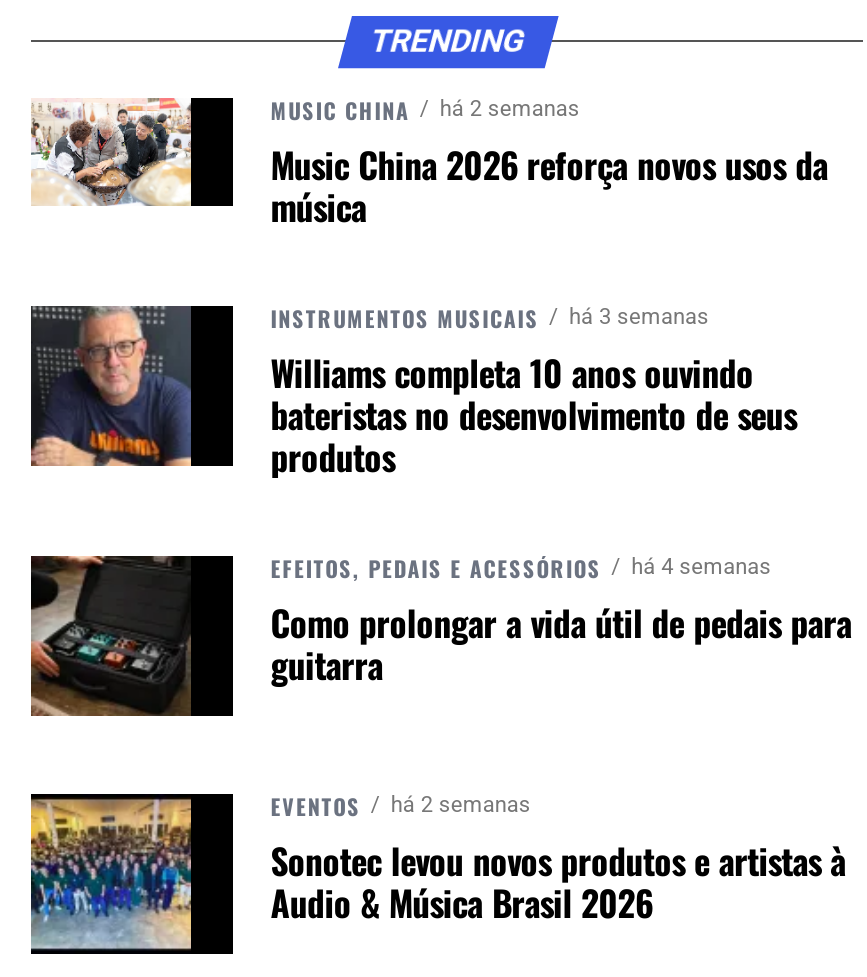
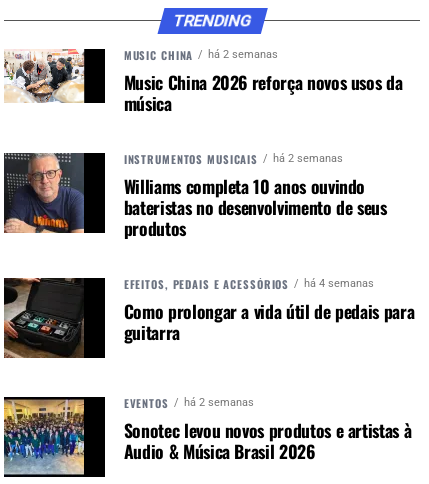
- INSTRUMENTOS MUSICAIS há 3 semanas
+ INSTRUMENTOS MUSICAIS há 2 semanas
